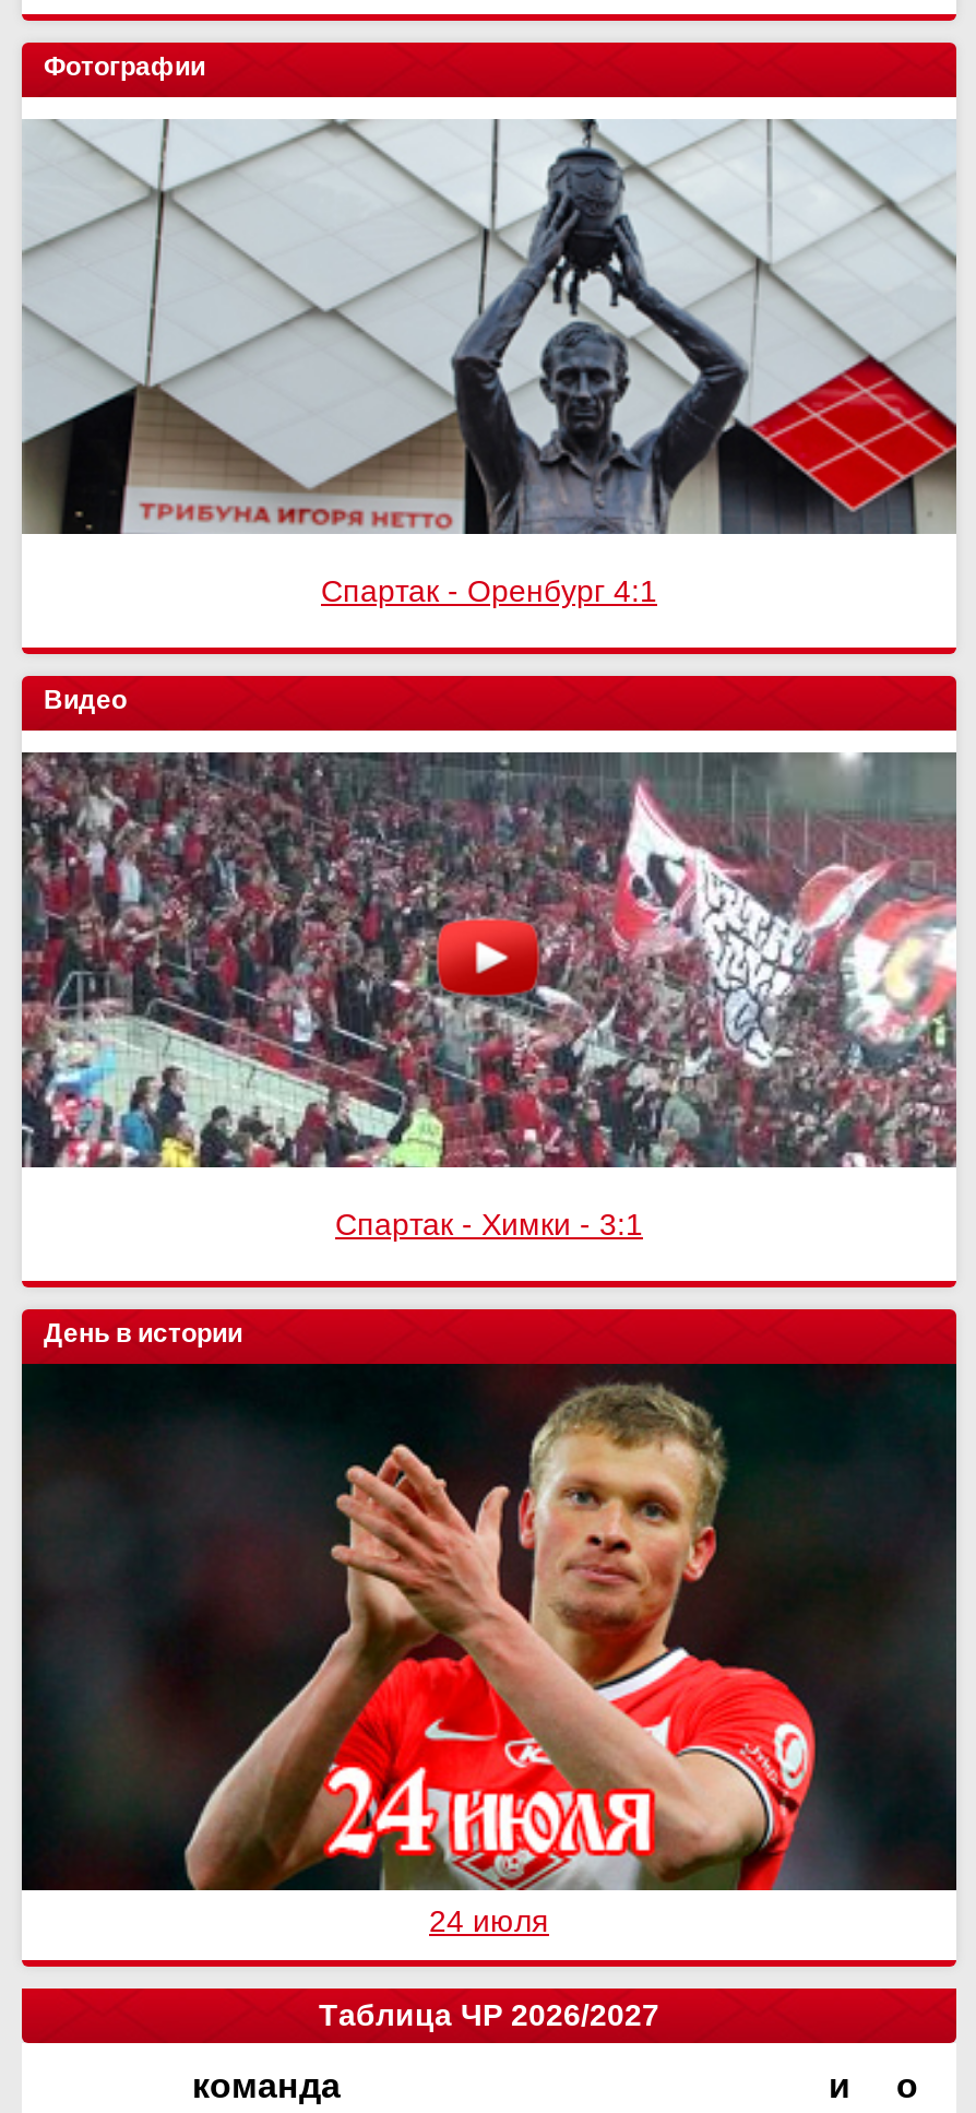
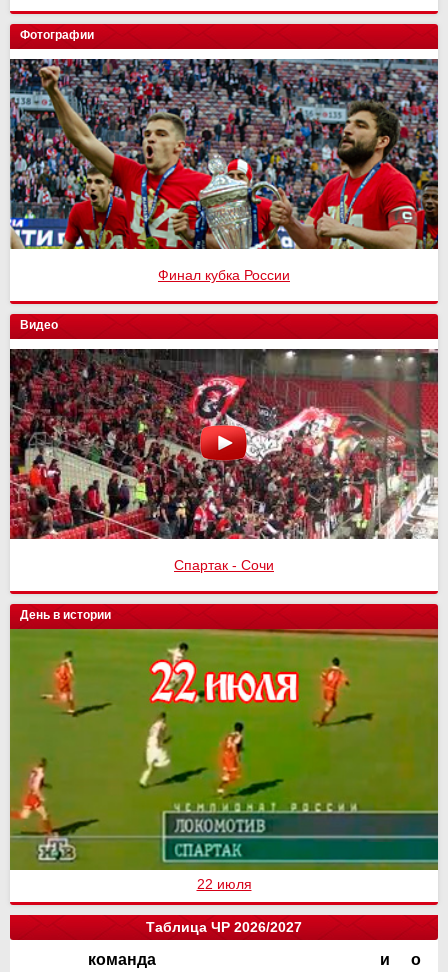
- [image]
- Спартак - Оренбург 4:1
+ [image]
+ Финал кубка России

- [image]
- Спартак - Химки - 3:1
+ [image]
+ Спартак - Сочи

- [image]
- 24 июля
+ [image]
+ 22 июля
